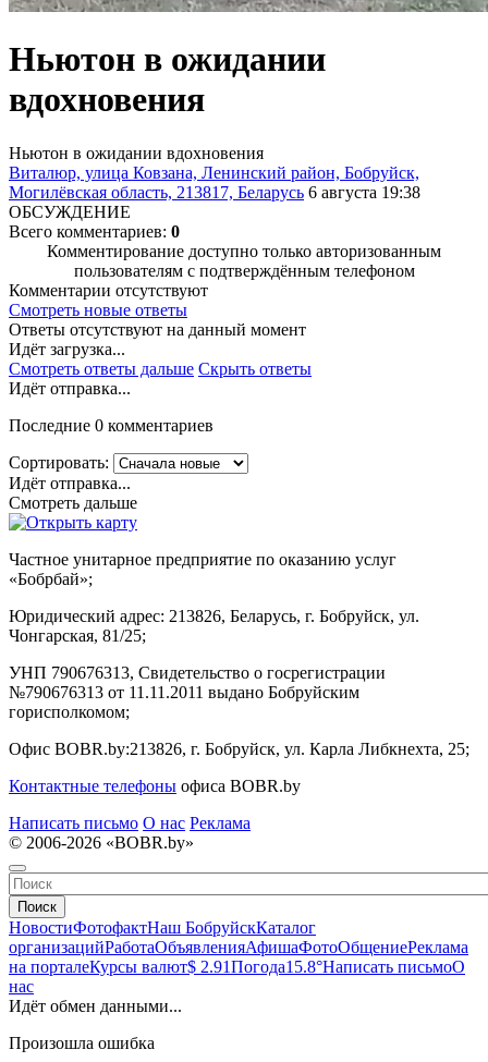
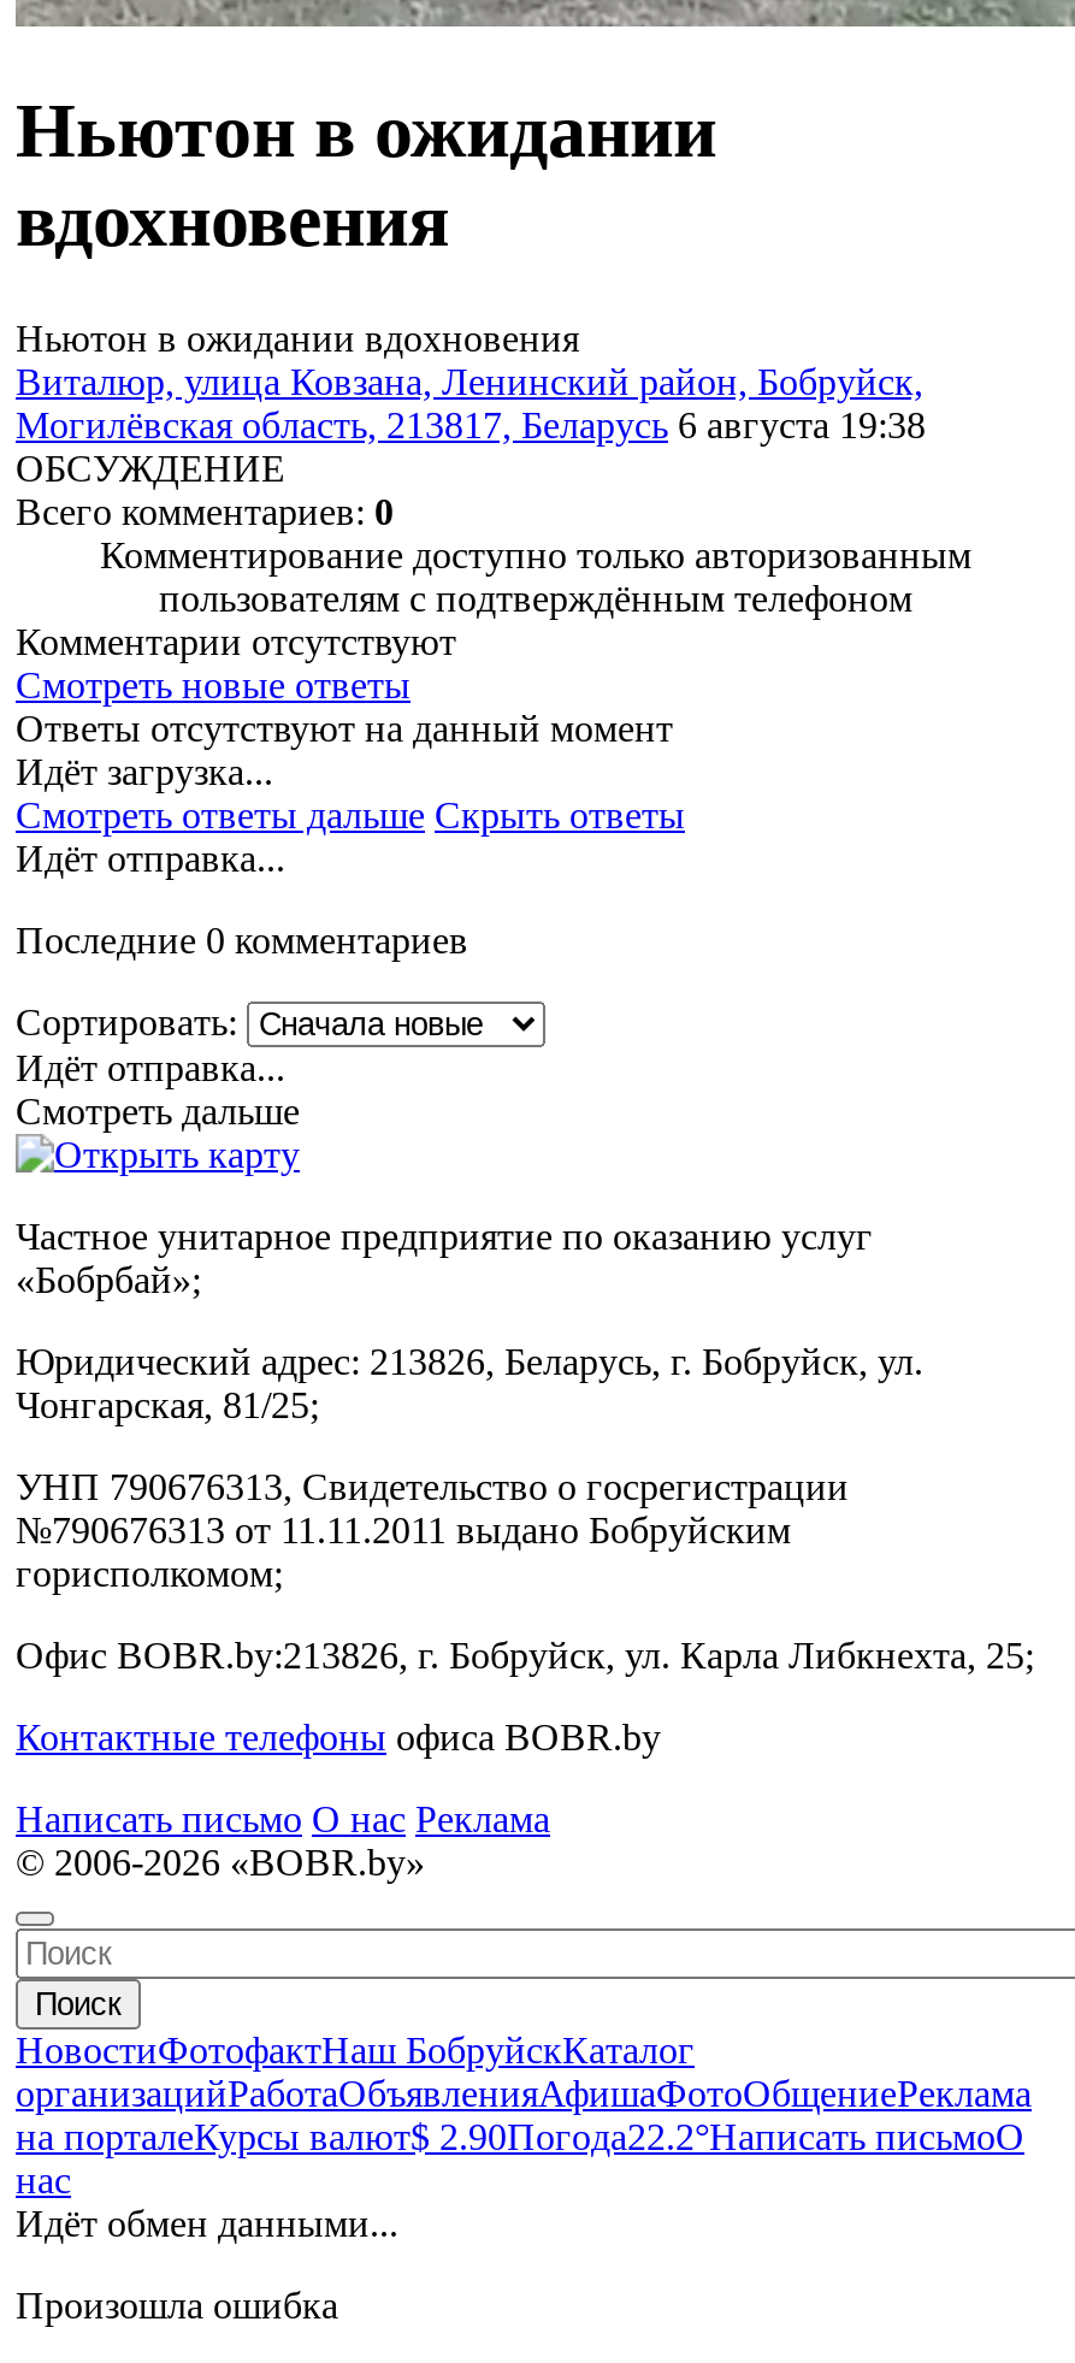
- на порталеКурсы валют$ 2.91Погода15.8°Написать письмоО
+ на порталеКурсы валют$ 2.90Погода22.2°Написать письмоО
